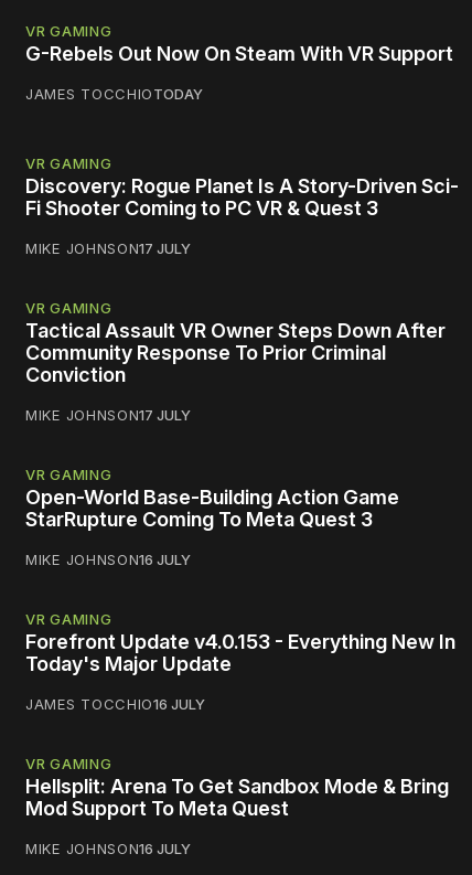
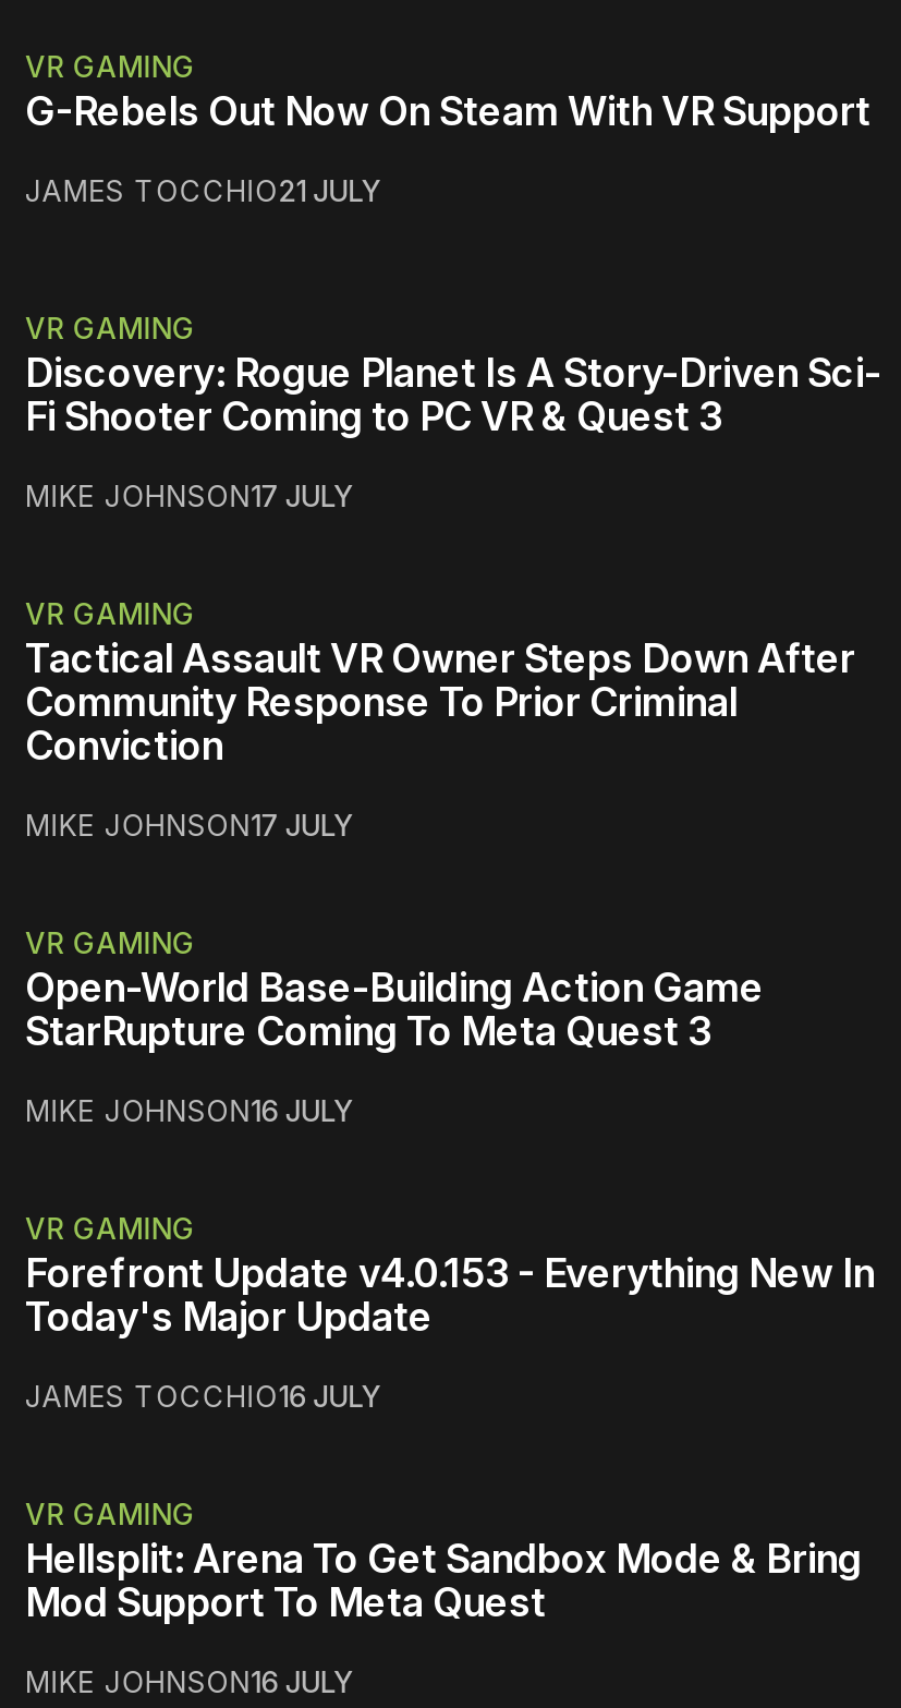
- JAMES TOCCHIOTODAY
+ JAMES TOCCHIO21 JULY
